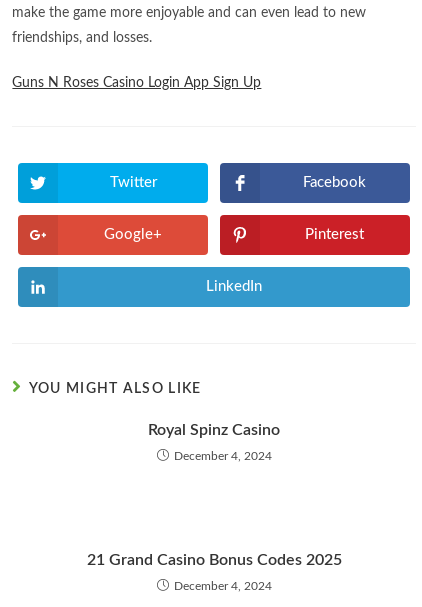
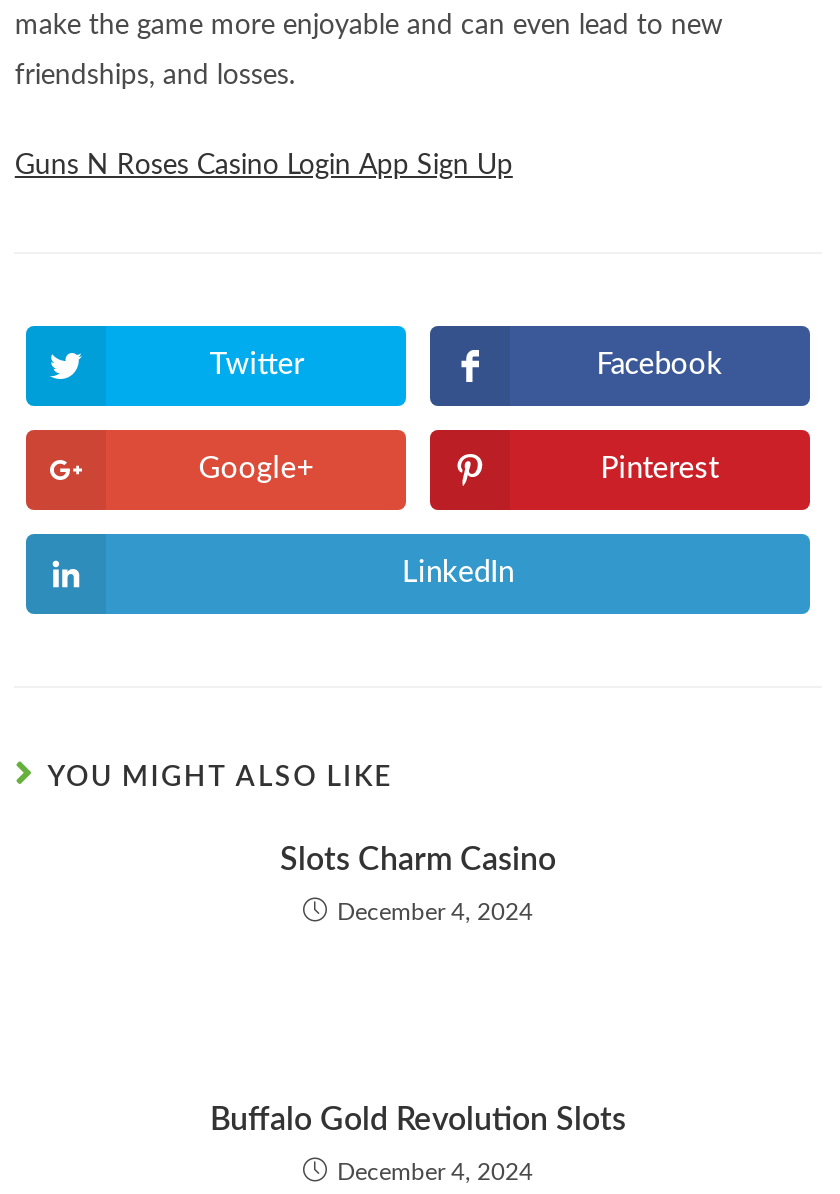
- Royal Spinz Casino
+ Slots Charm Casino

- 21 Grand Casino Bonus Codes 2025
+ Buffalo Gold Revolution Slots
